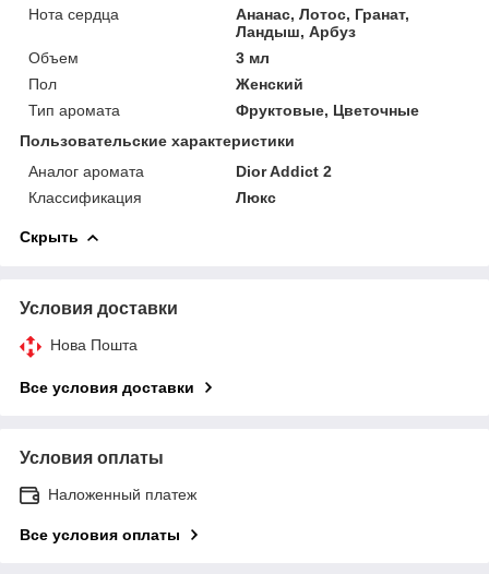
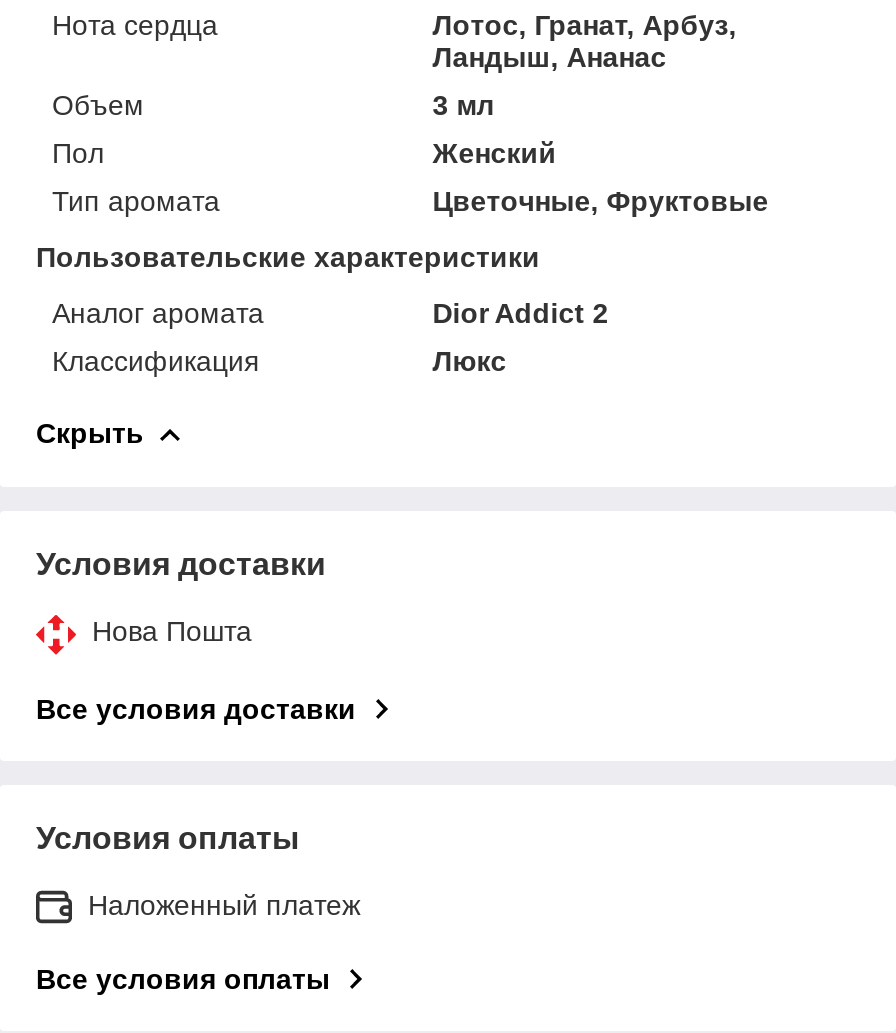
- Ананас, Лотос, Гранат,
- Ландыш, Арбуз
+ Лотос, Гранат, Арбуз,
+ Ландыш, Ананас

- Фруктовые, Цветочные
+ Цветочные, Фруктовые
